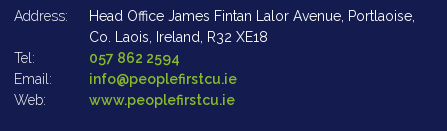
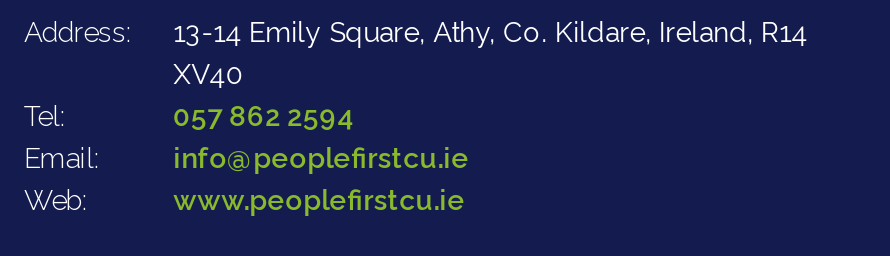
- Head Office James Fintan Lalor Avenue, Portlaoise,
- Co. Laois, Ireland, R32 XE18
+ 13-14 Emily Square, Athy, Co. Kildare, Ireland, R14
+ XV40
